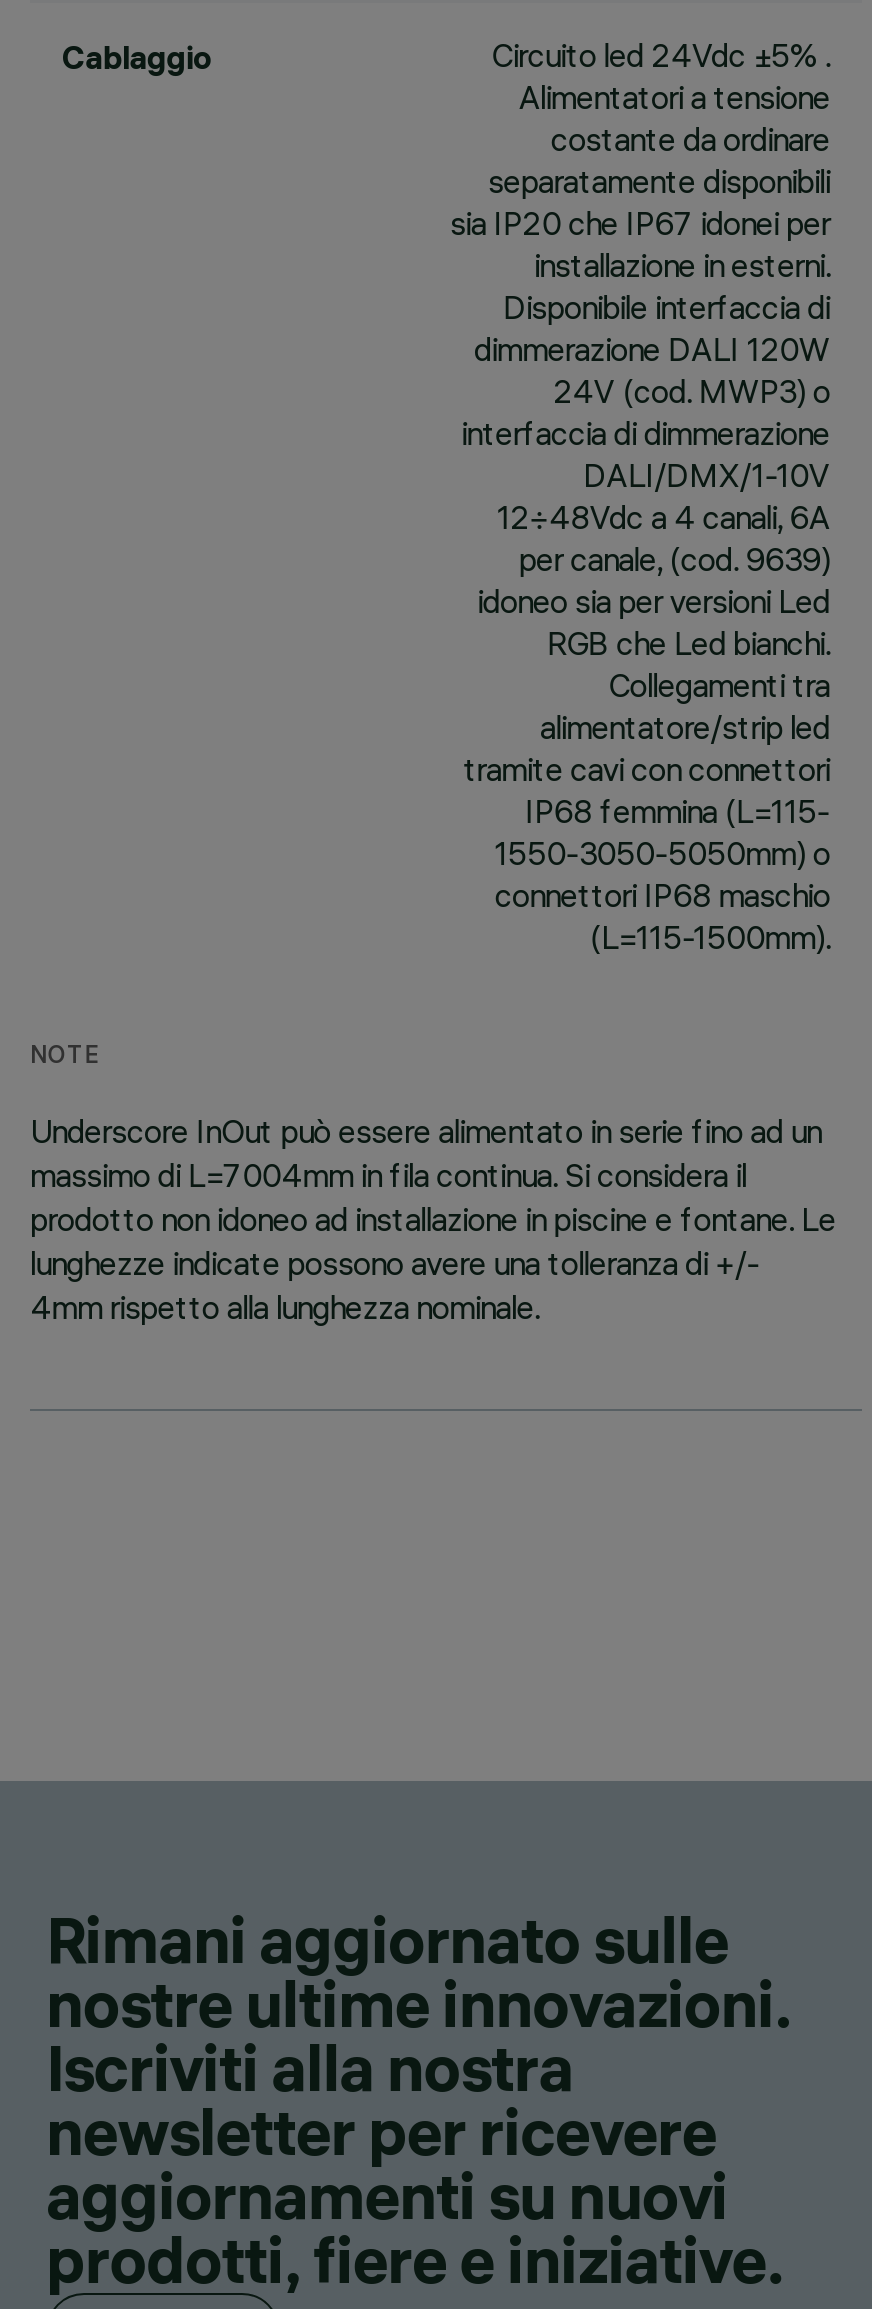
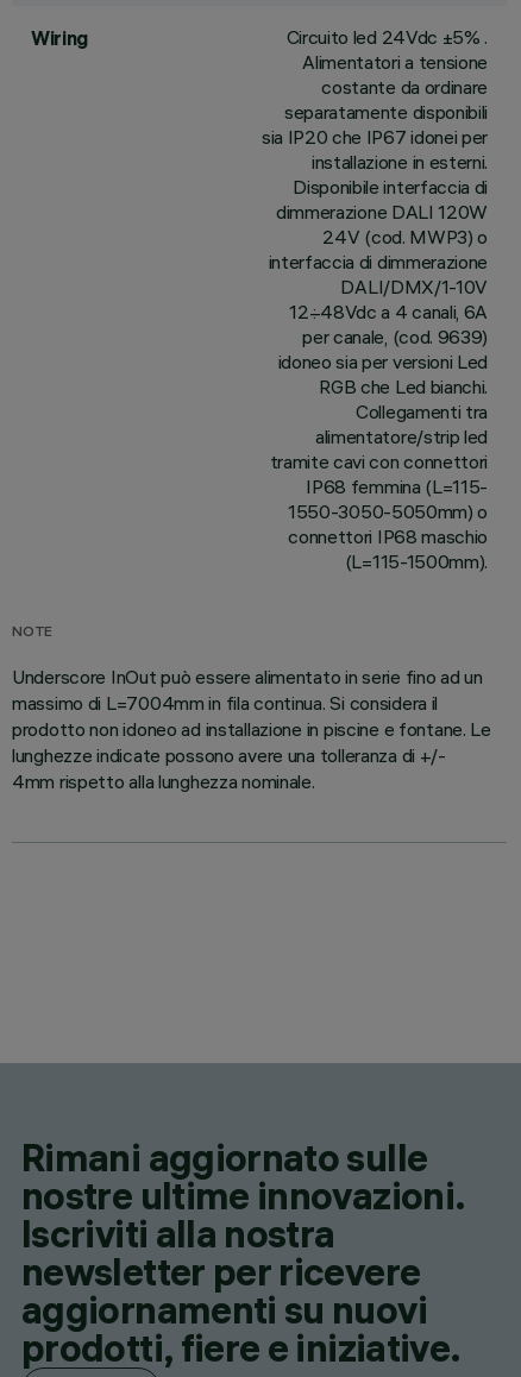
- Cablaggio
+ Wiring
